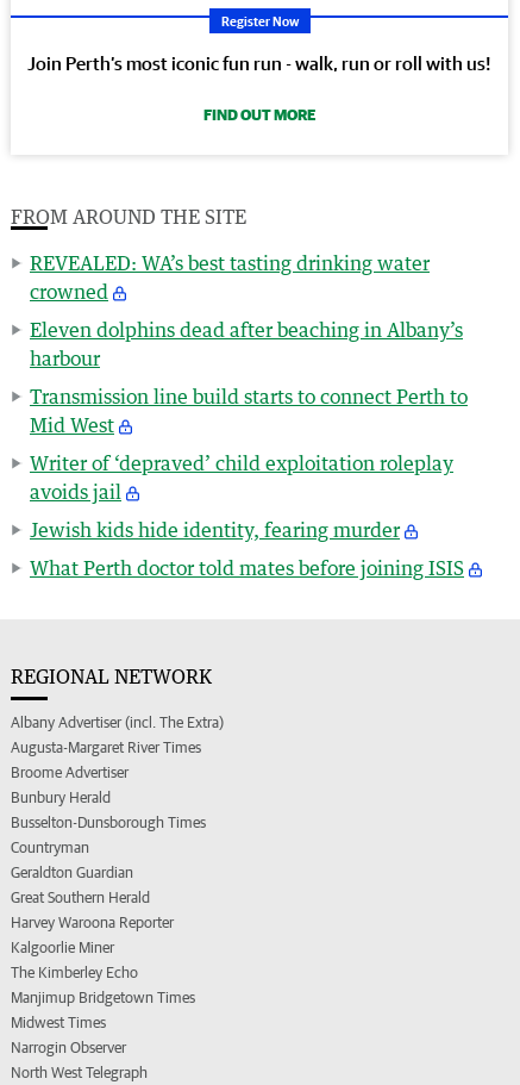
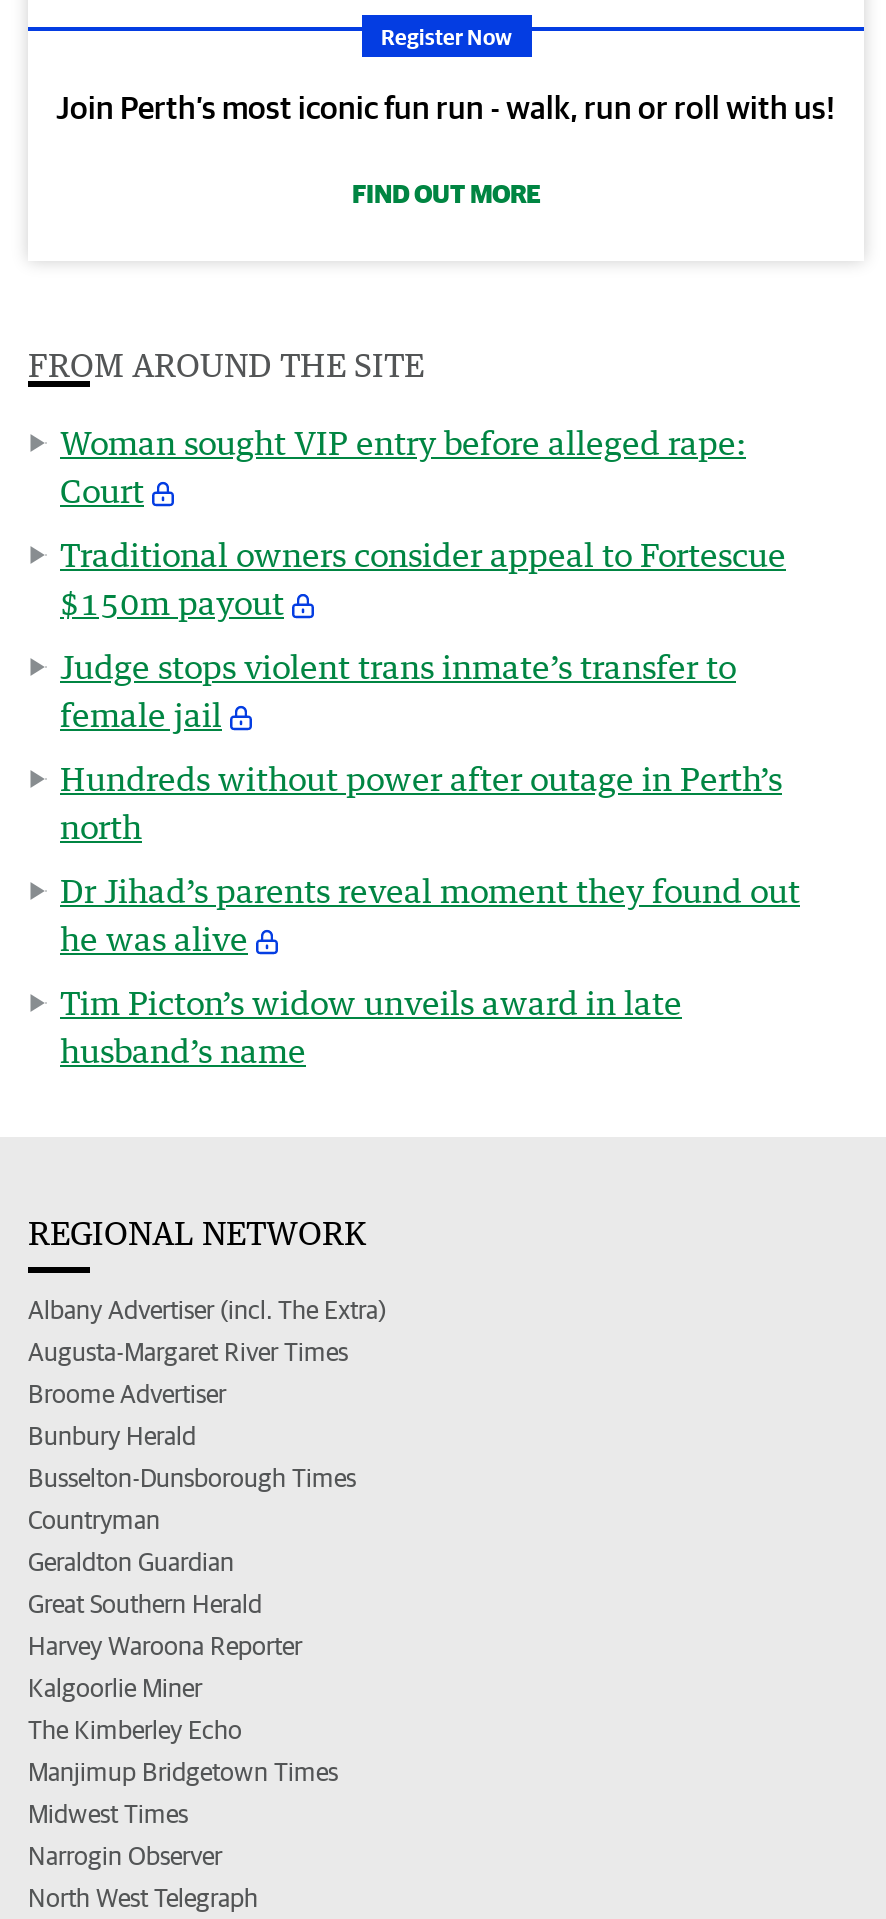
- REVEALED: WA’s best tasting drinking water
- crowned
+ Woman sought VIP entry before alleged rape:
+ Court

- Eleven dolphins dead after beaching in Albany’s
- harbour
+ Traditional owners consider appeal to Fortescue
+ $150m payout

- Transmission line build starts to connect Perth to
- Mid West
+ Judge stops violent trans inmate’s transfer to
+ female jail

- Writer of ‘depraved’ child exploitation roleplay
- avoids jail
+ Hundreds without power after outage in Perth’s
+ north

- Jewish kids hide identity, fearing murder
+ Dr Jihad’s parents reveal moment they found out
+ he was alive

- What Perth doctor told mates before joining ISIS
+ Tim Picton’s widow unveils award in late
+ husband’s name
